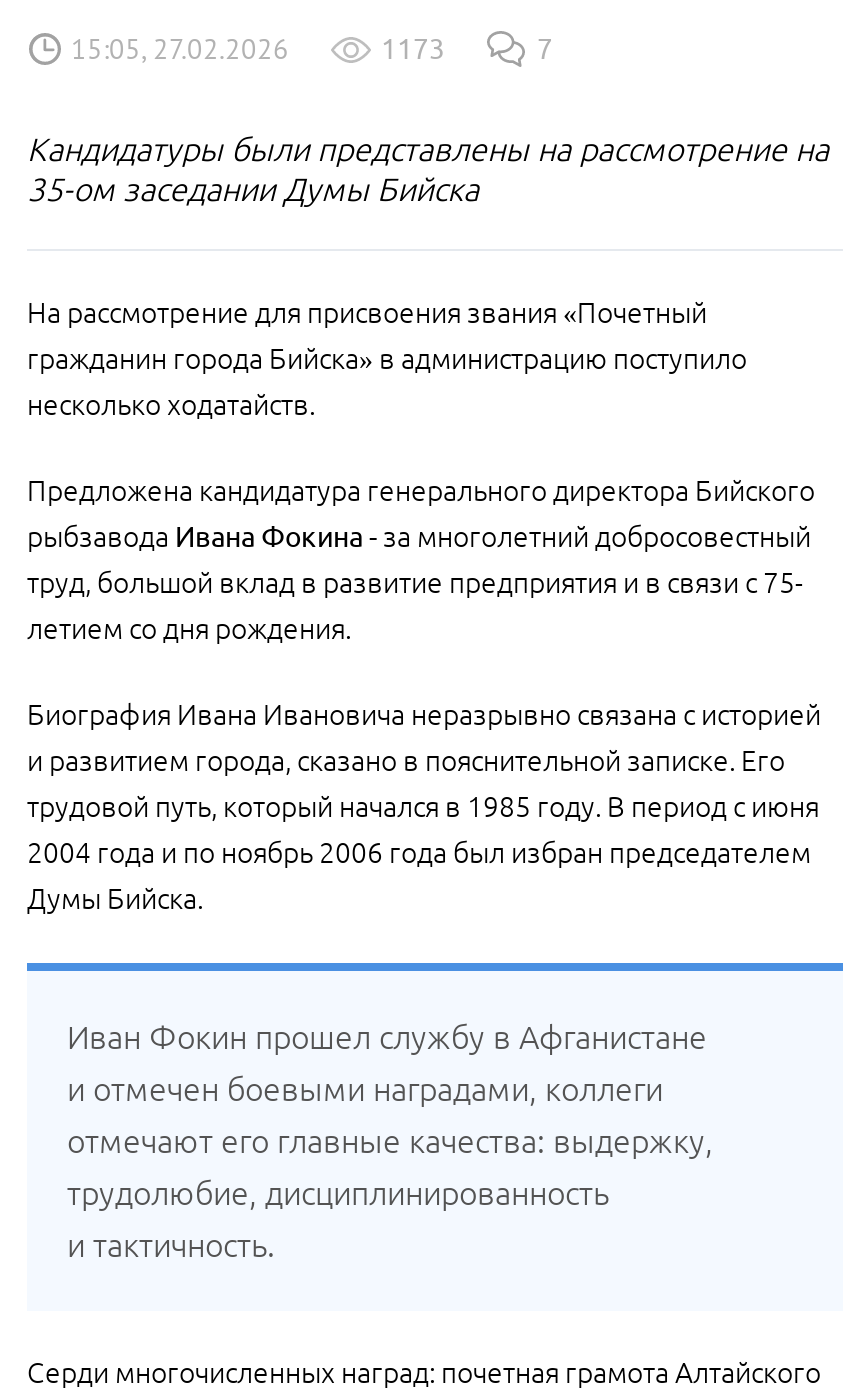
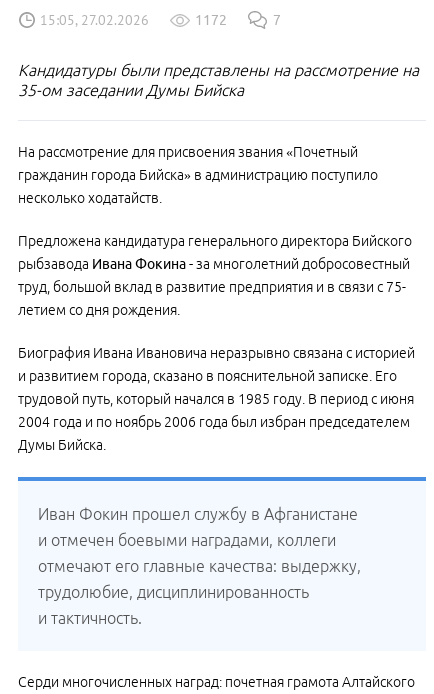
- 1173
+ 1172
